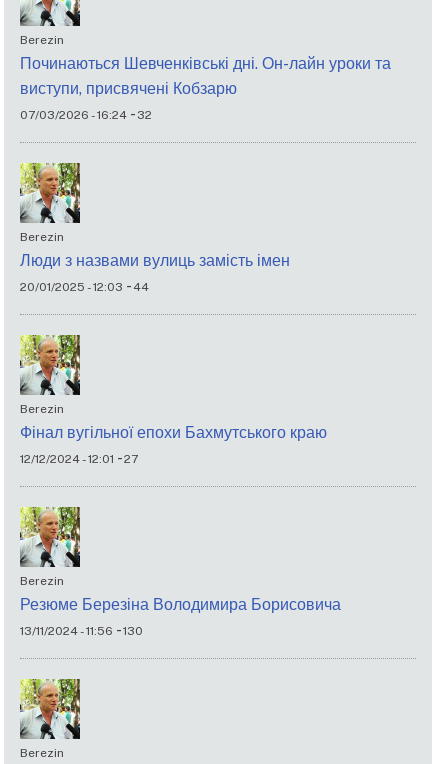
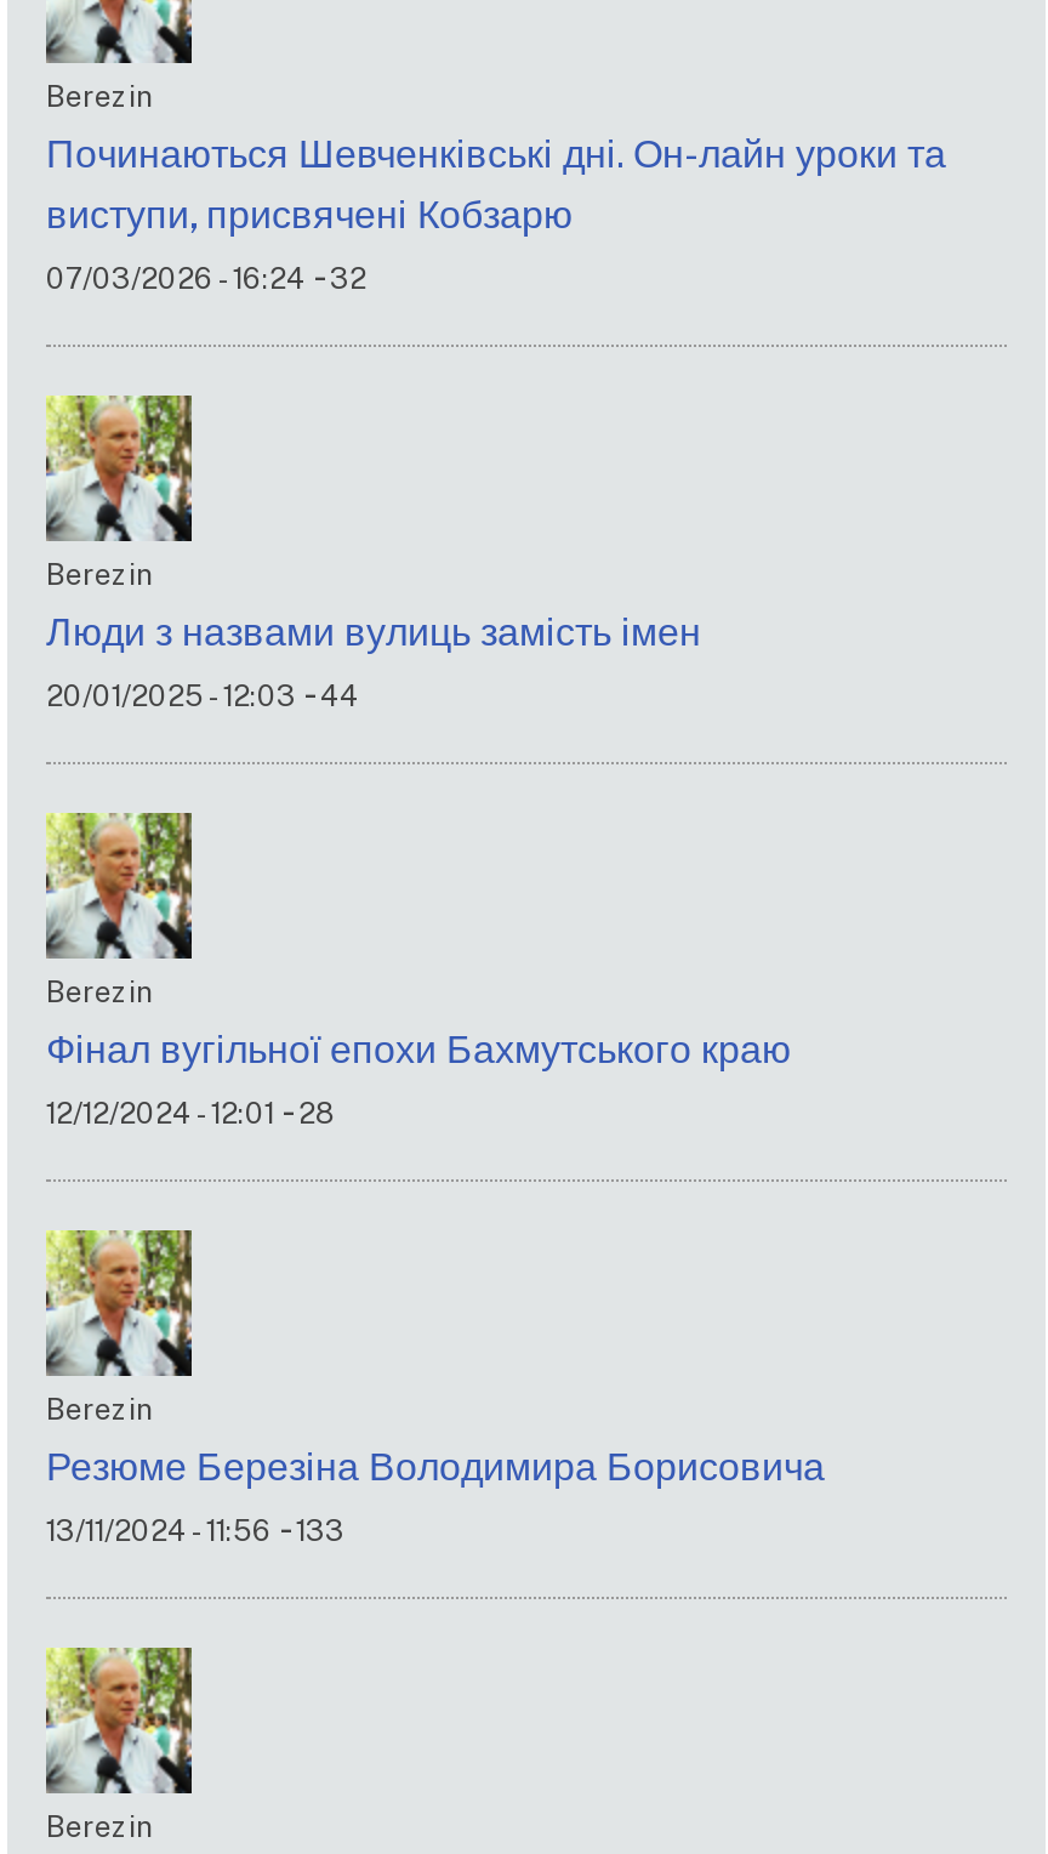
- 12/12/2024 - 12:01 -27
+ 12/12/2024 - 12:01 -28

- 13/11/2024 - 11:56 -130
+ 13/11/2024 - 11:56 -133
